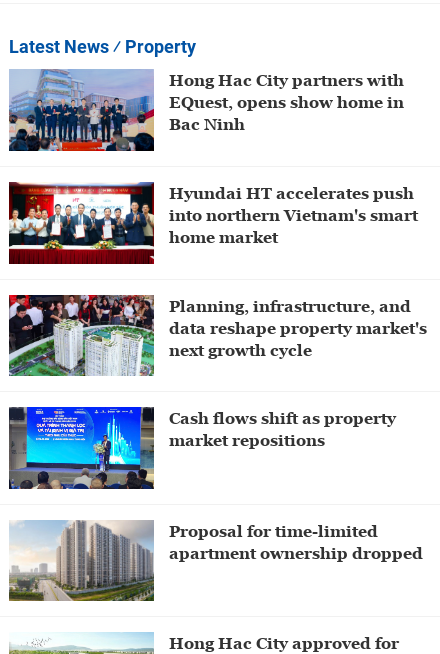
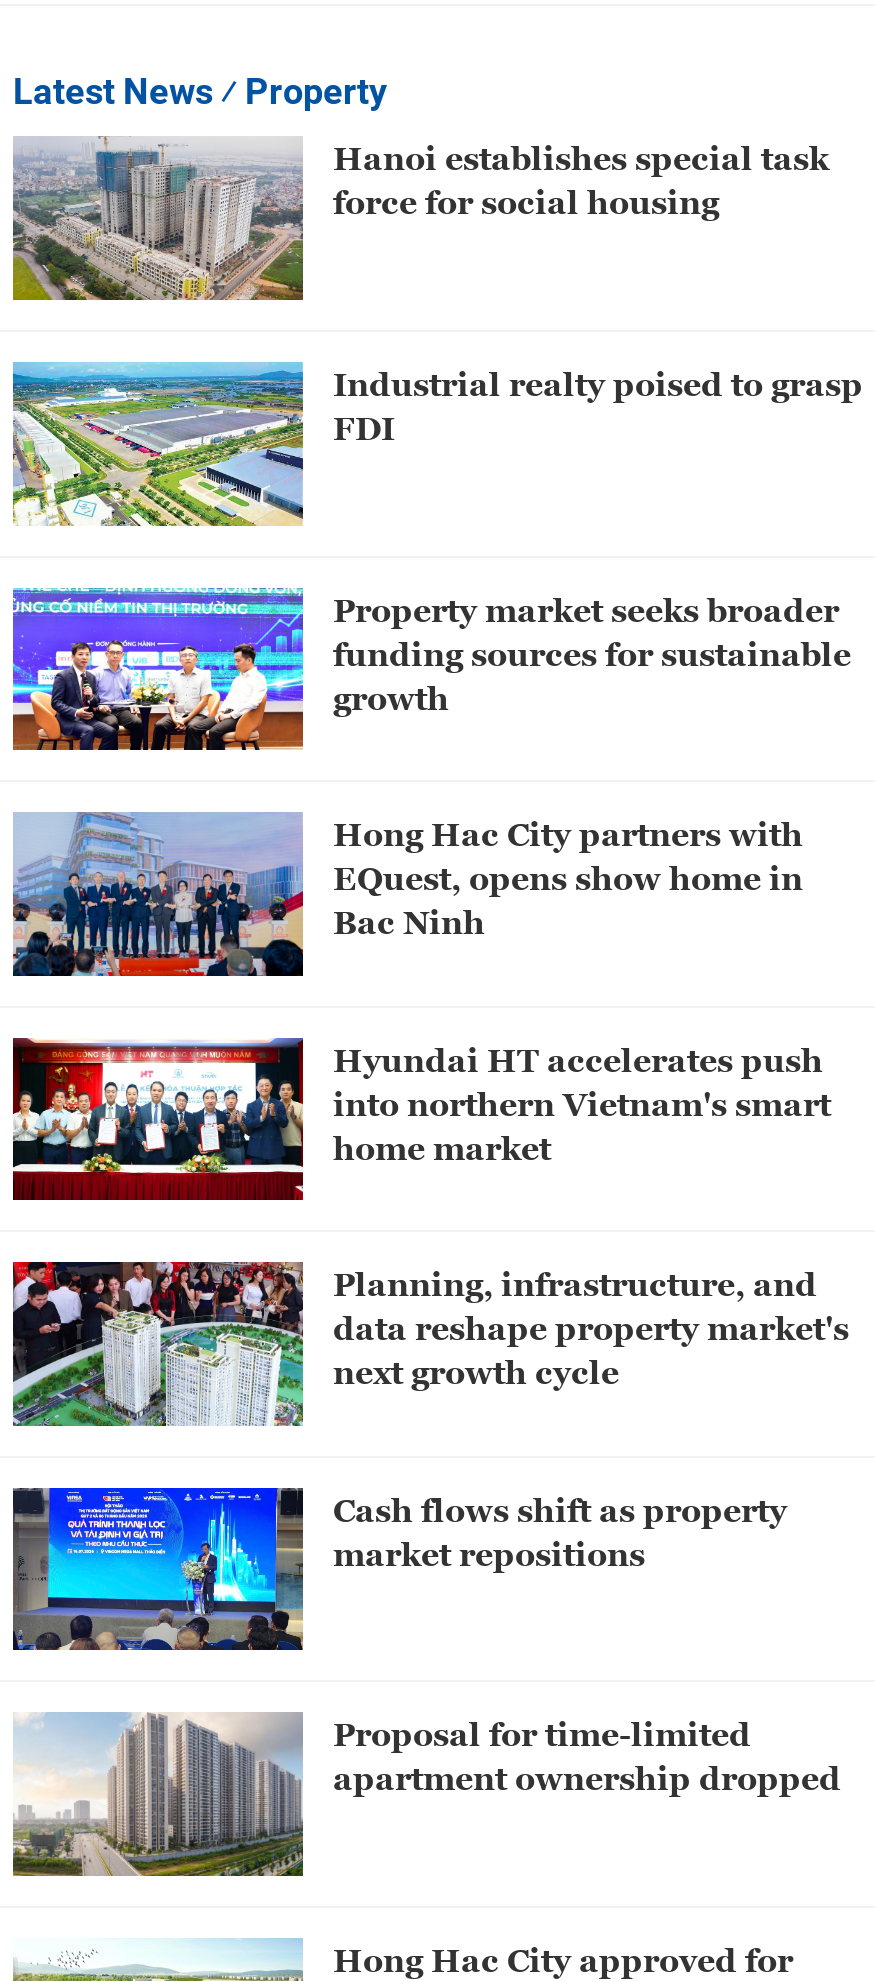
+ [image]
+ Hanoi establishes special task
+ force for social housing

+ [image]
+ Industrial realty poised to grasp
+ FDI

+ [image]
+ Property market seeks broader
+ funding sources for sustainable
+ growth
